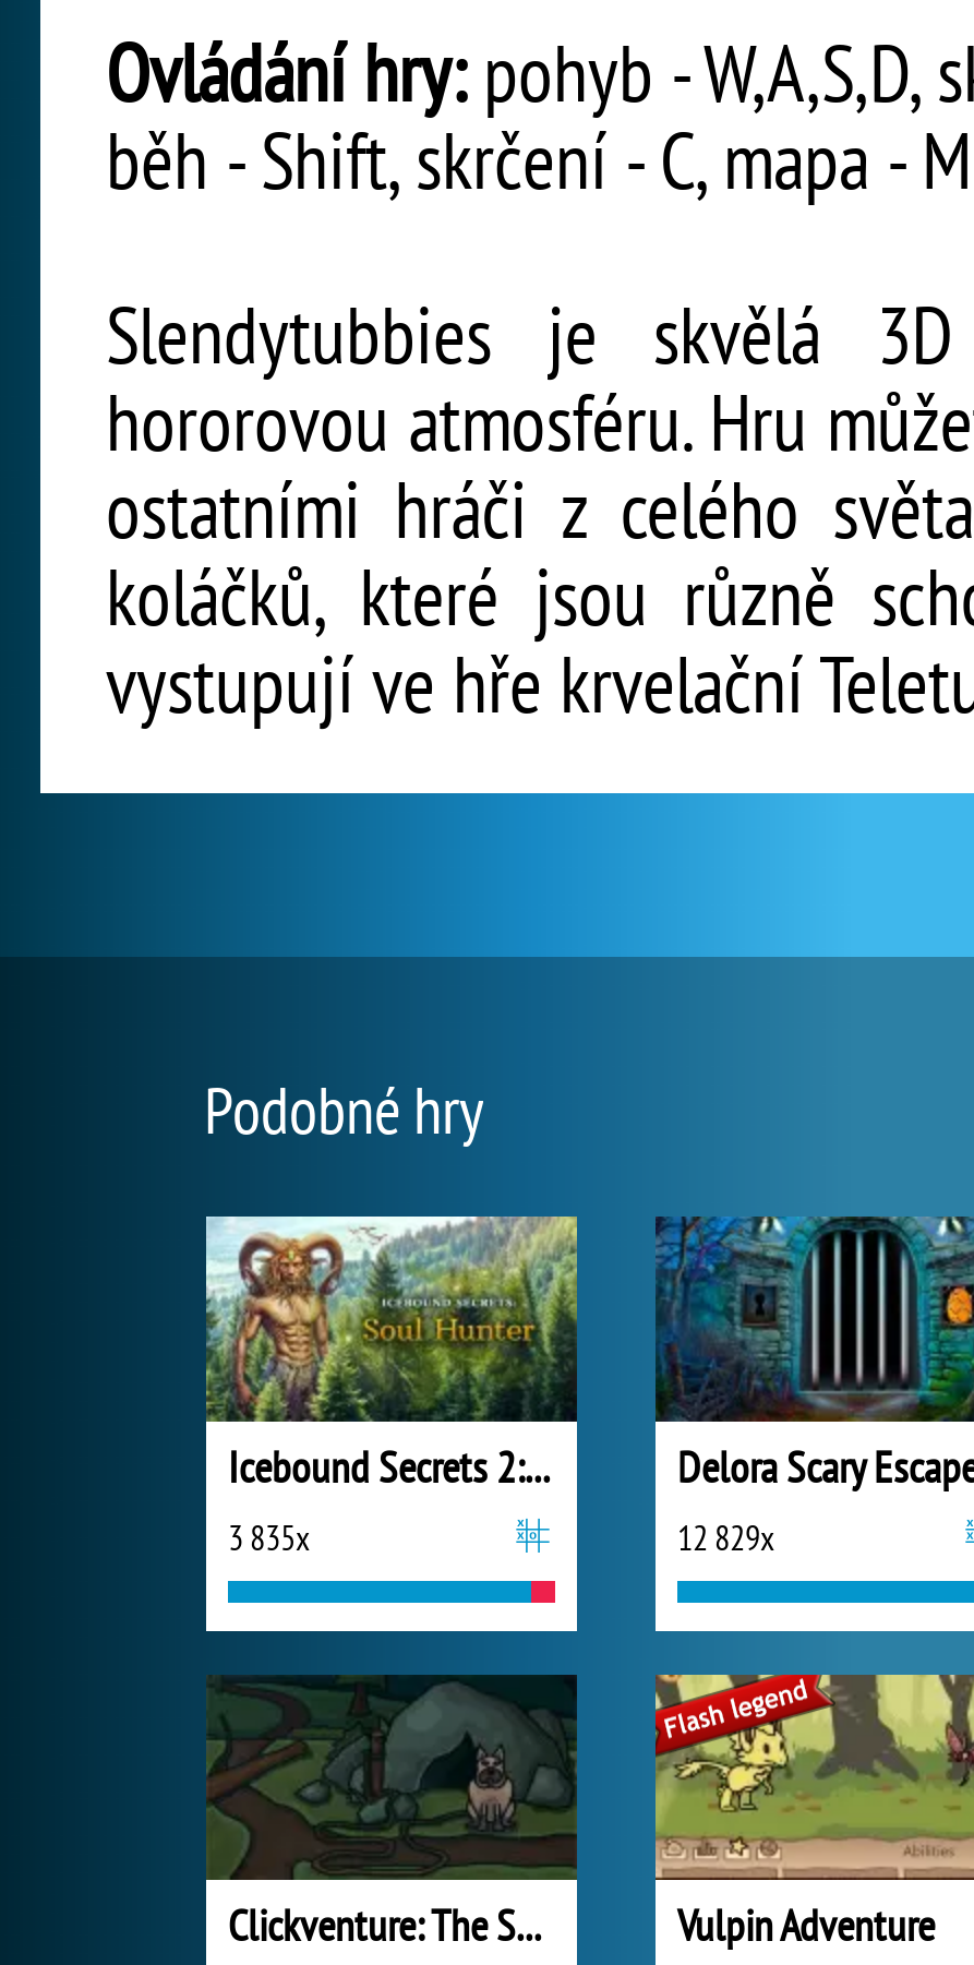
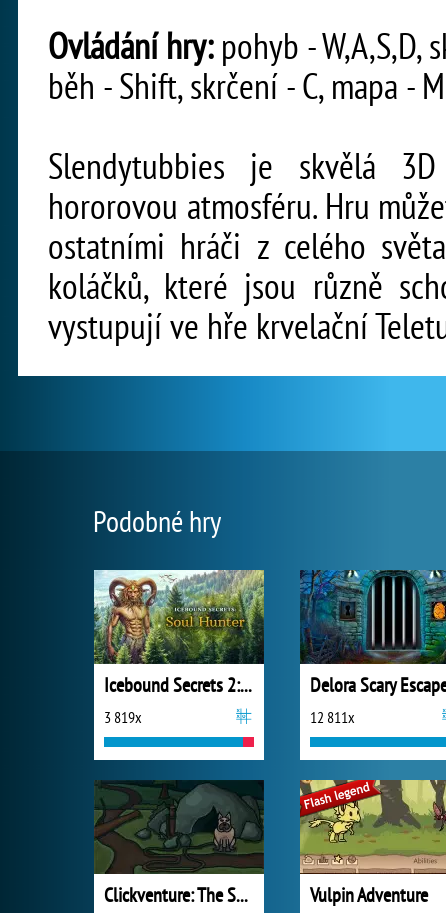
- 3 835x
- 12 829x
+ 3 819x
+ 12 811x
